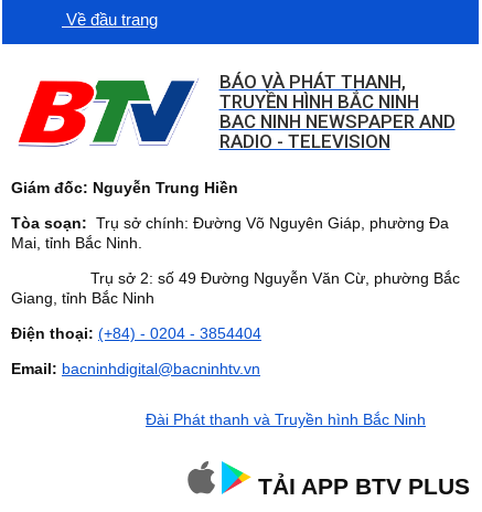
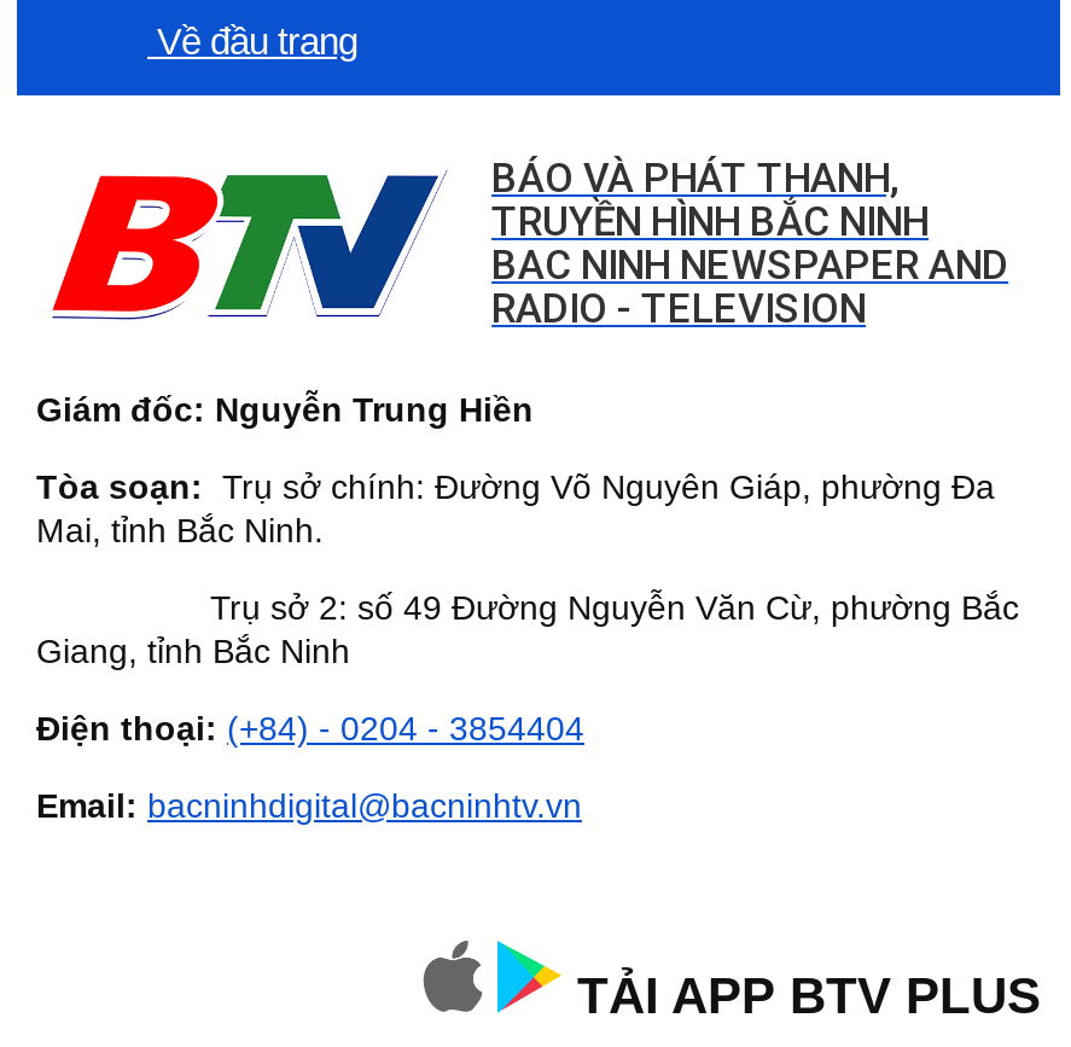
- Đài Phát thanh và Truyền hình Bắc Ninh
